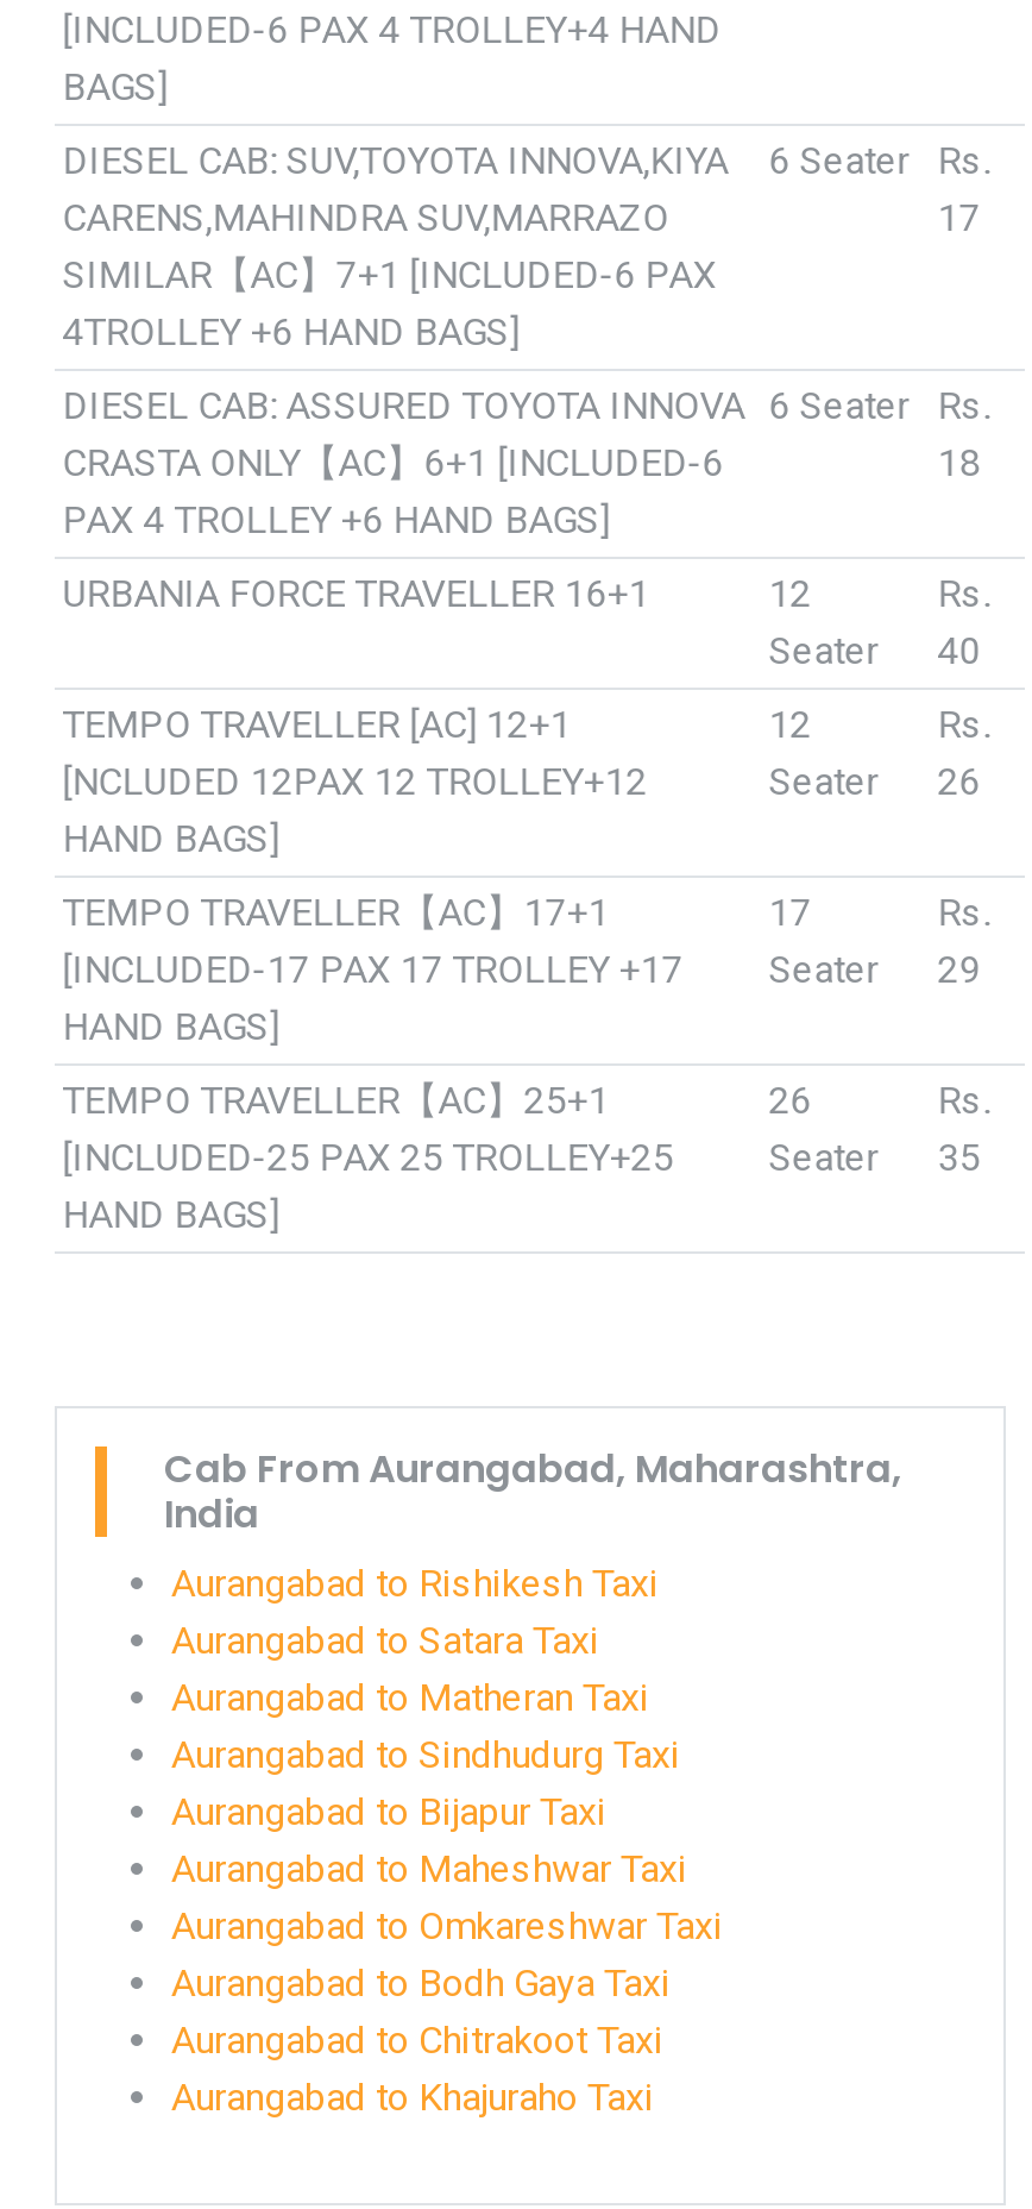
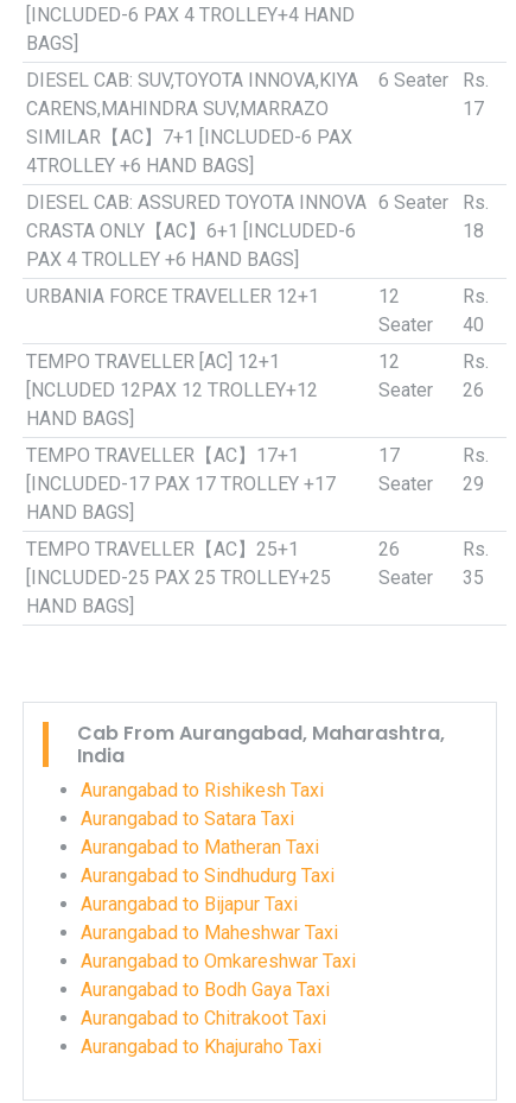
- URBANIA FORCE TRAVELLER 16+1
+ URBANIA FORCE TRAVELLER 12+1
